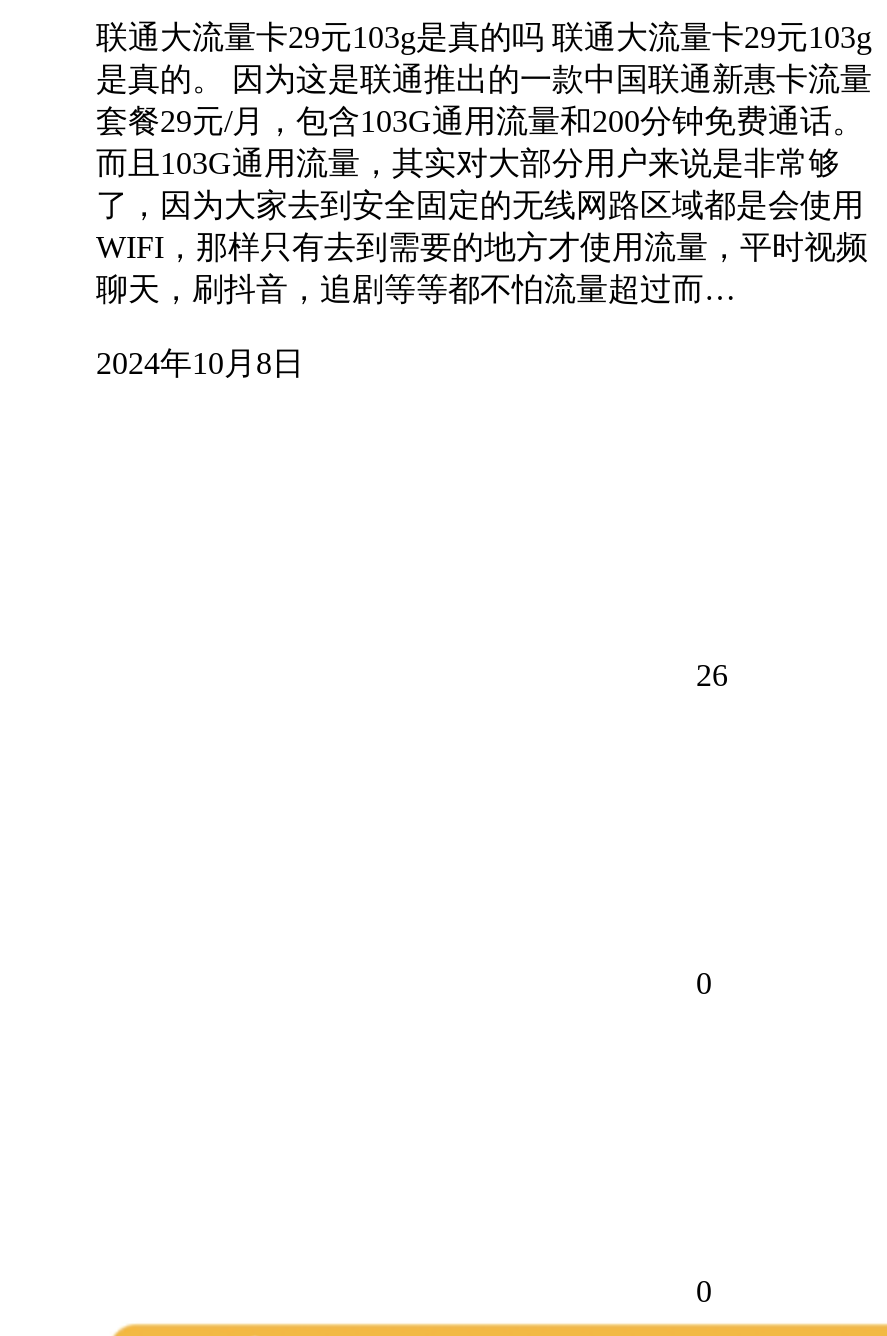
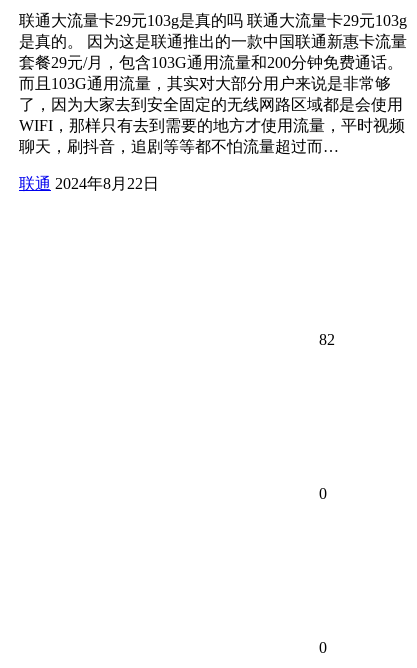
- 2024年10月8日
+ 联通 2024年8月22日

- 26
+ 82
